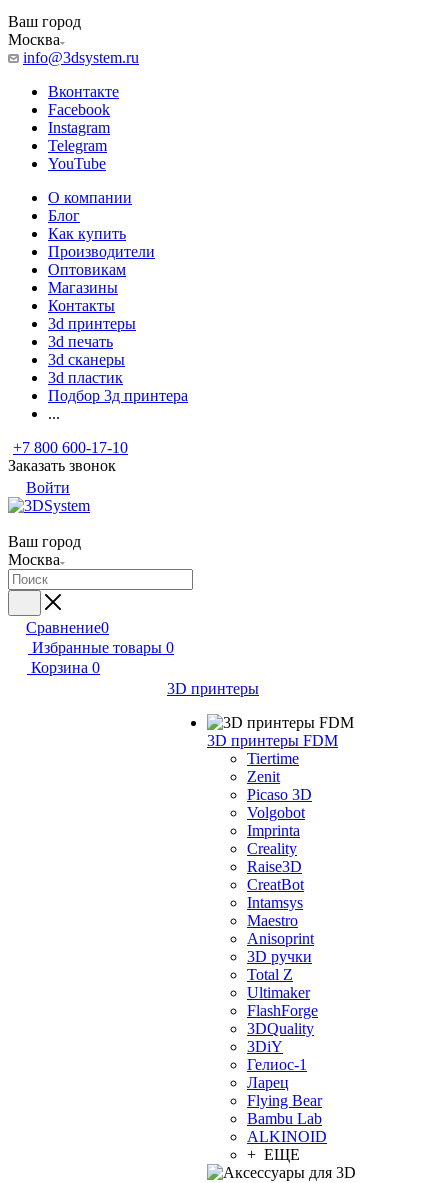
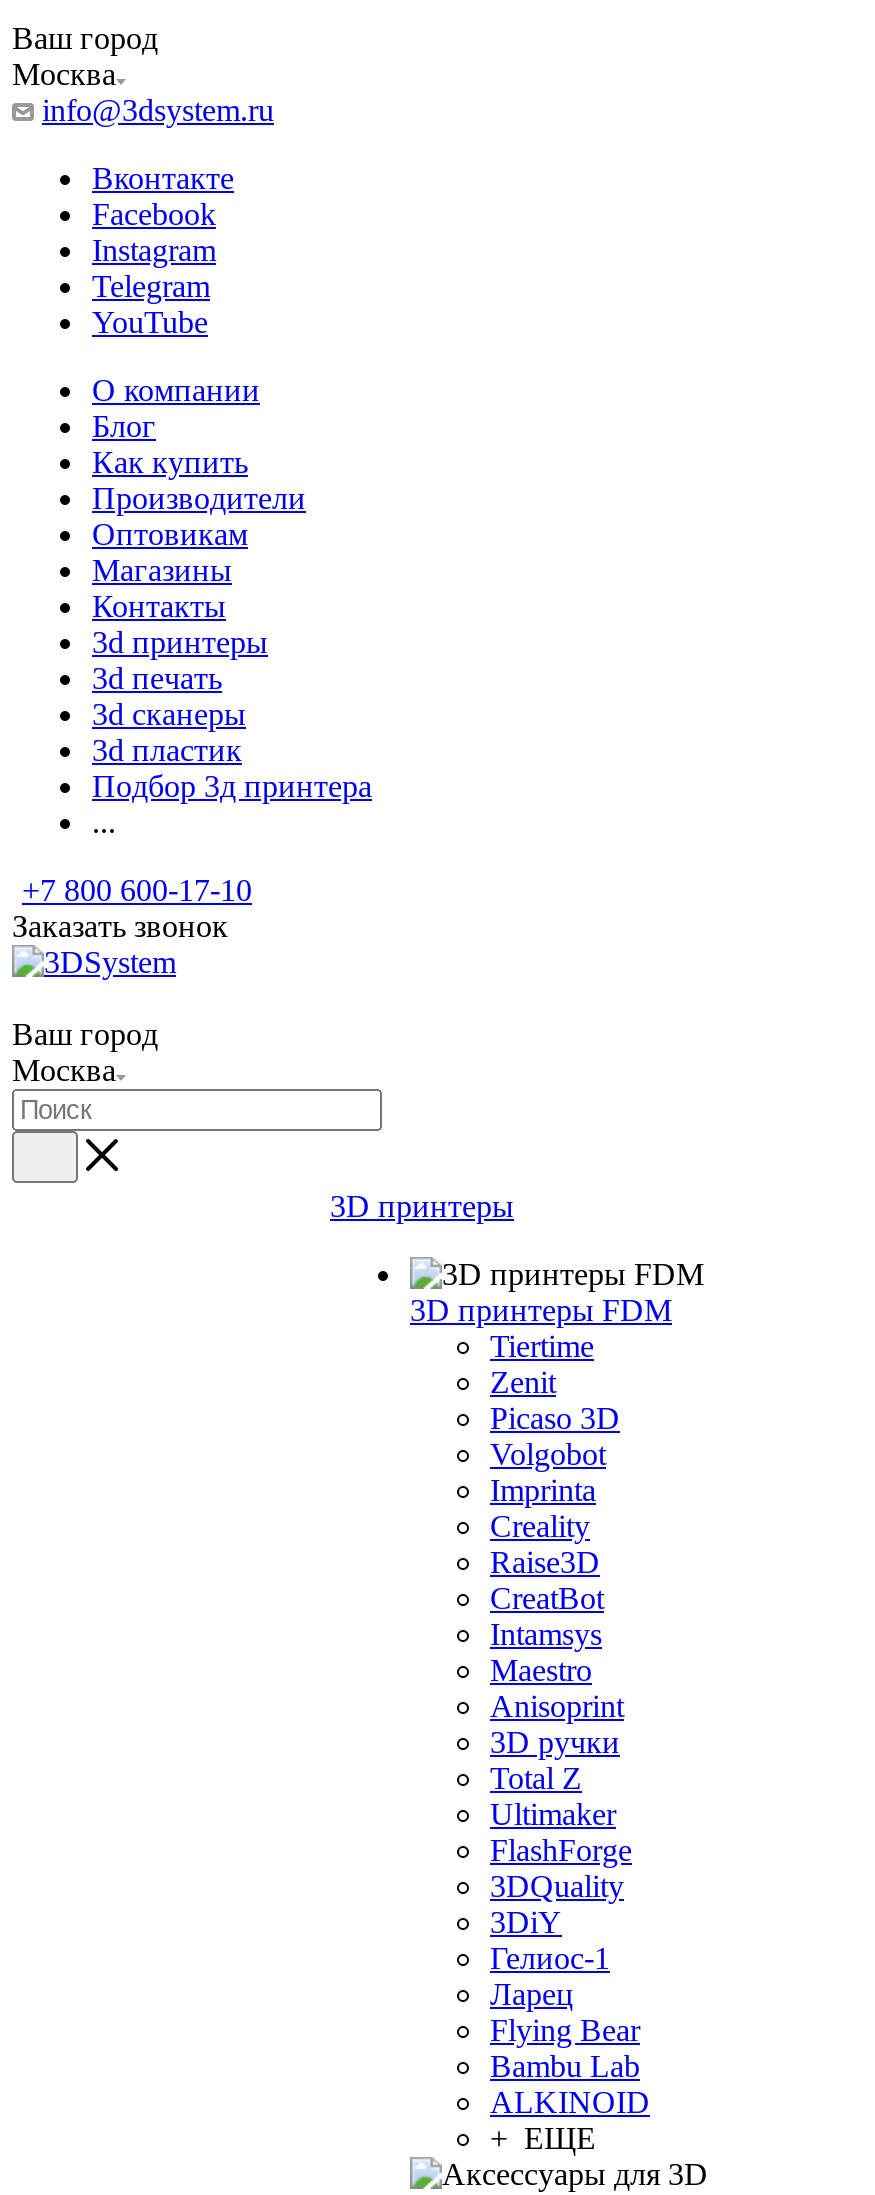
- Войти

- Сравнение0
- Избранные товары 0
- Корзина 0
